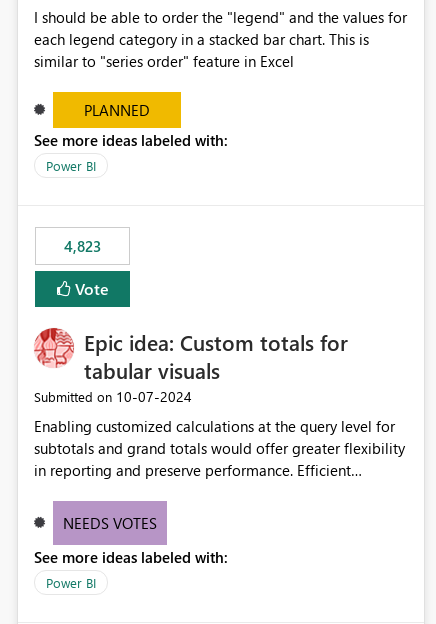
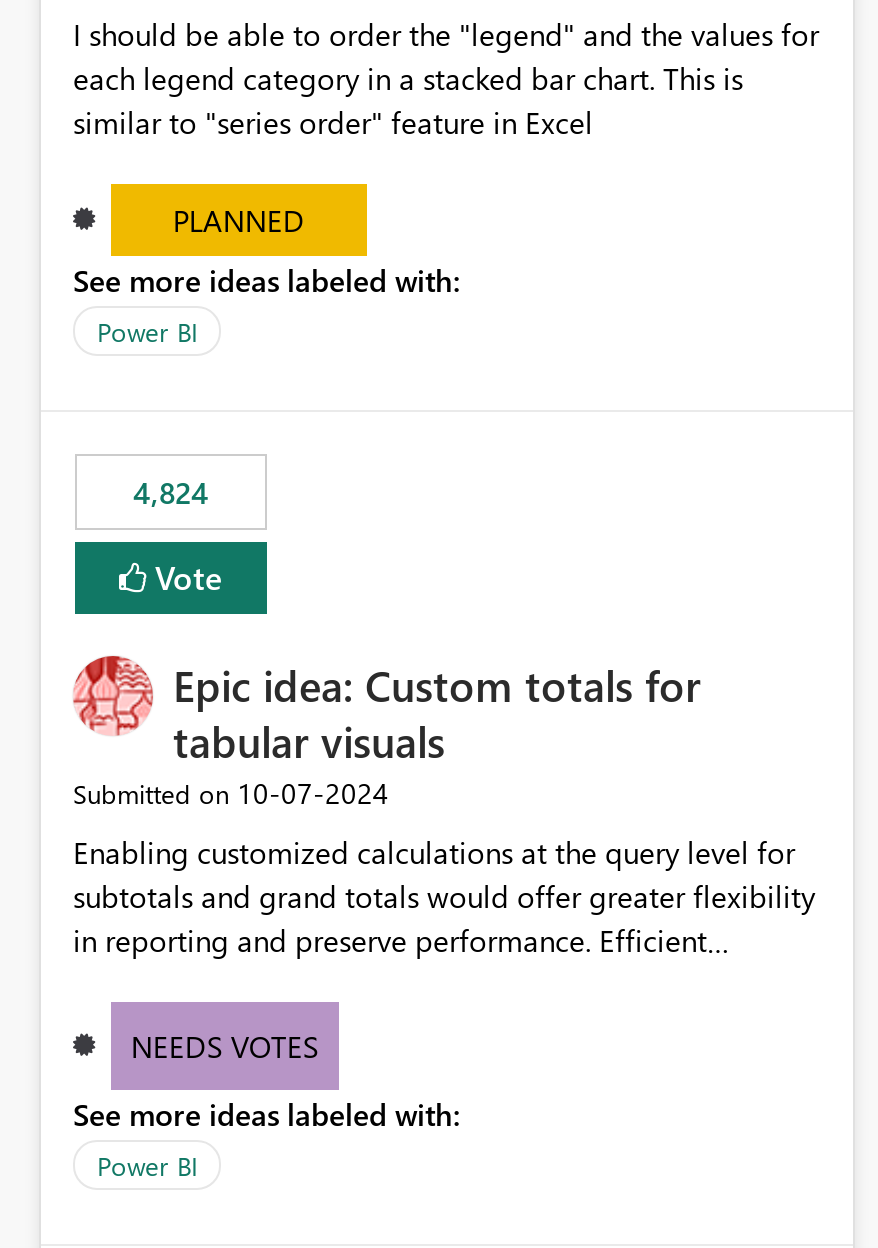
- 4,823
+ 4,824
